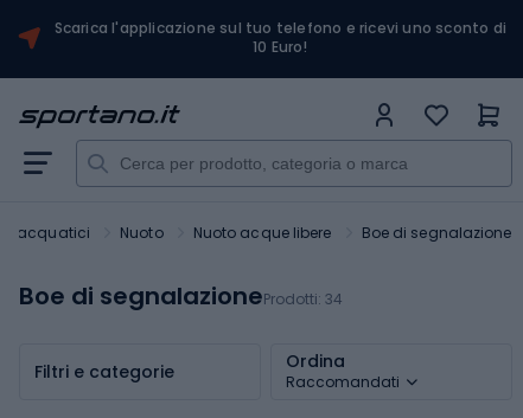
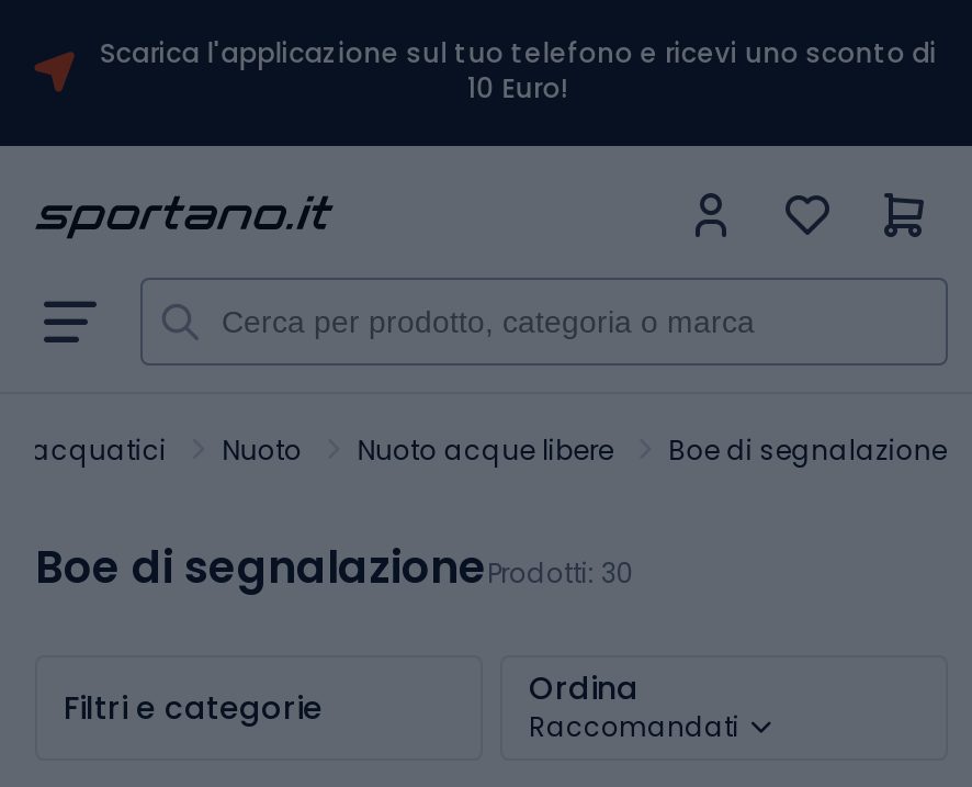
- Boe di segnalazioneProdotti:34
+ Boe di segnalazioneProdotti:30
